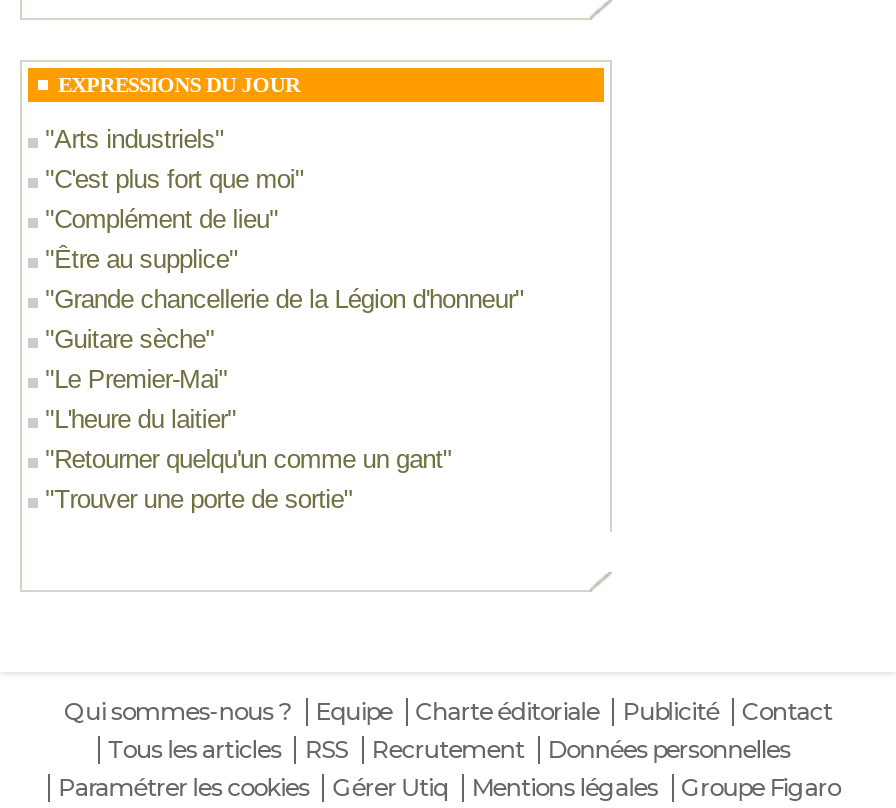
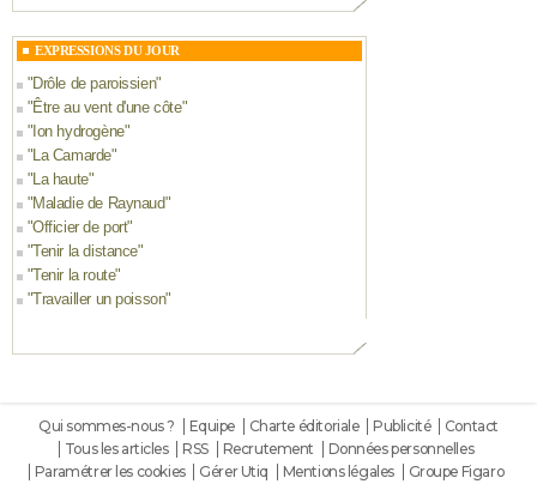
- "Arts industriels"
- "C'est plus fort que moi"
- "Complément de lieu"
- "Être au supplice"
- "Grande chancellerie de la Légion d'honneur"
- "Guitare sèche"
- "Le Premier-Mai"
- "L'heure du laitier"
- "Retourner quelqu'un comme un gant"
- "Trouver une porte de sortie"
+ "Drôle de paroissien"
+ "Être au vent d'une côte"
+ "Ion hydrogène"
+ "La Camarde"
+ "La haute"
+ "Maladie de Raynaud"
+ "Officier de port"
+ "Tenir la distance"
+ "Tenir la route"
+ "Travailler un poisson"
